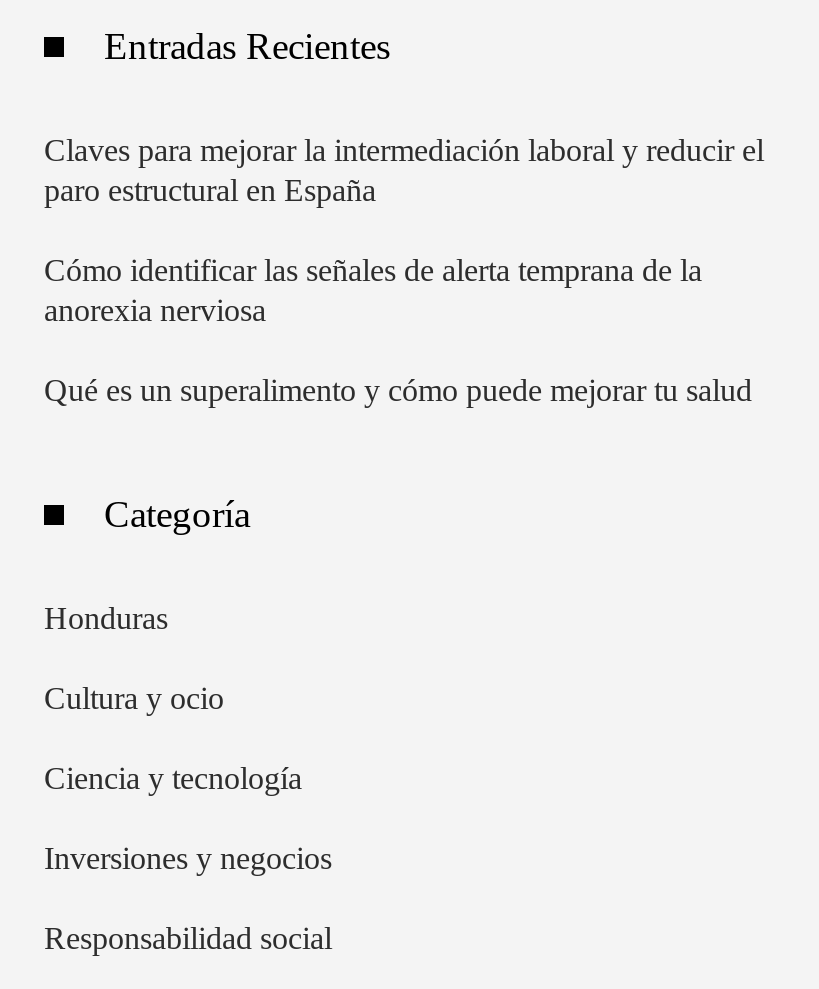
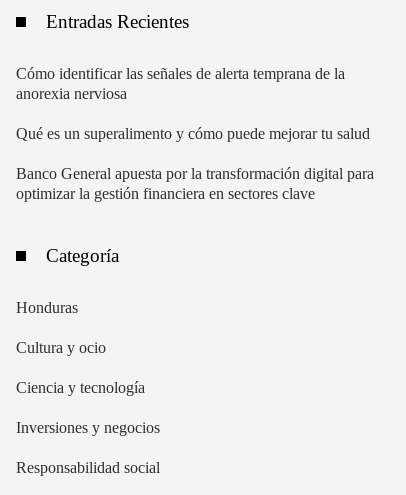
- Claves para mejorar la intermediación laboral y reducir el
- paro estructural en España

moved up: Cómo identificar las señales de alerta temprana de la | anorexia nerviosa | Qué es un superalimento y cómo puede mejorar tu salud

+ Banco General apuesta por la transformación digital para
+ optimizar la gestión financiera en sectores clave
